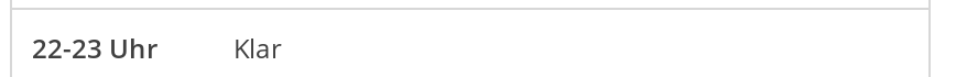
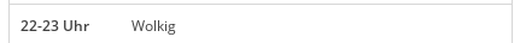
- Klar
+ Wolkig
